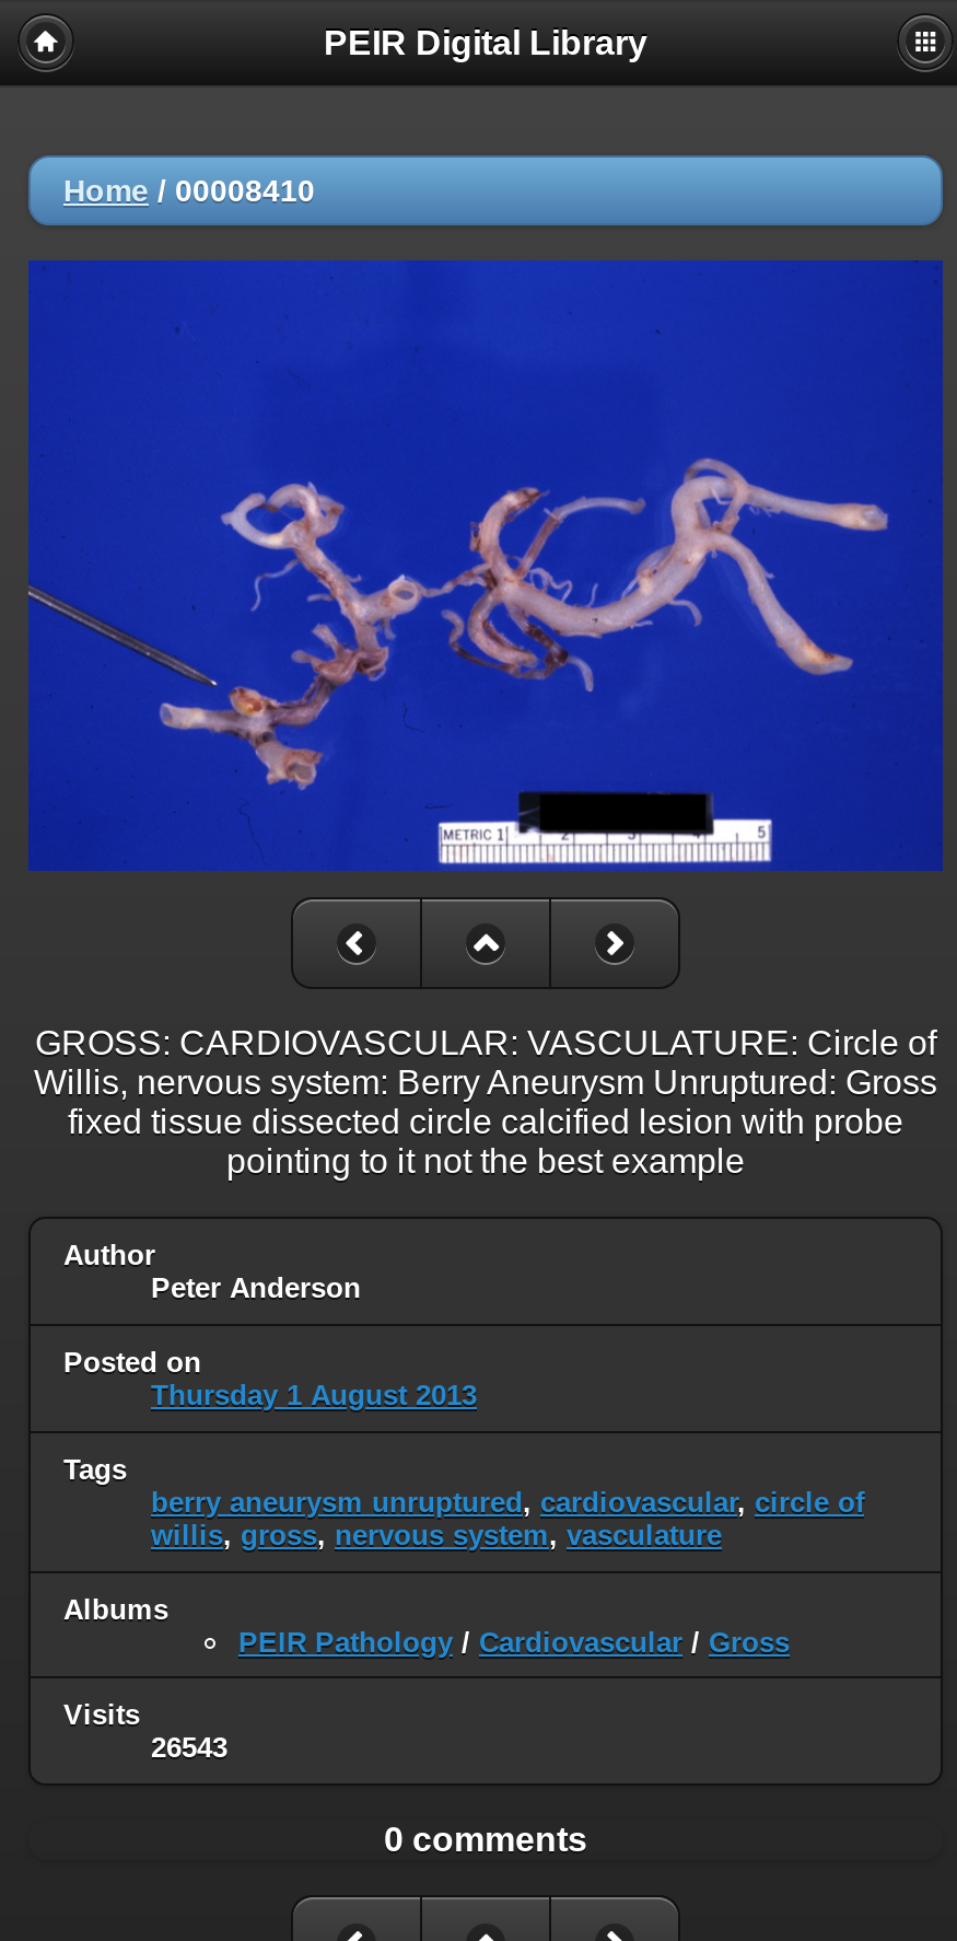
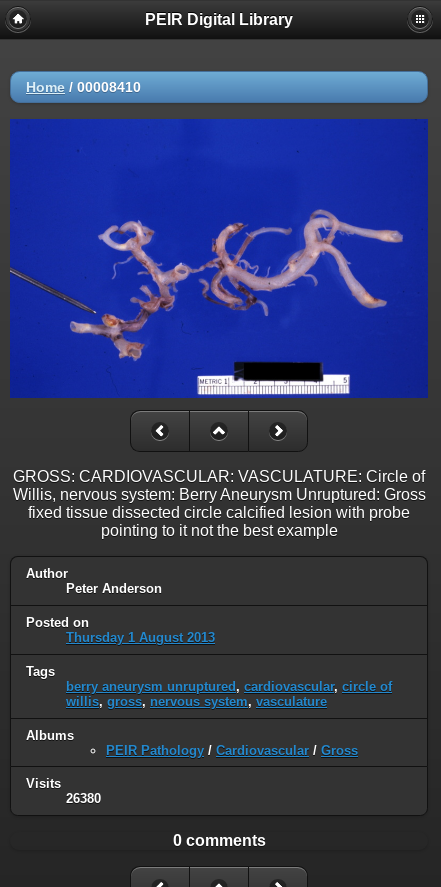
- 26543
+ 26380
